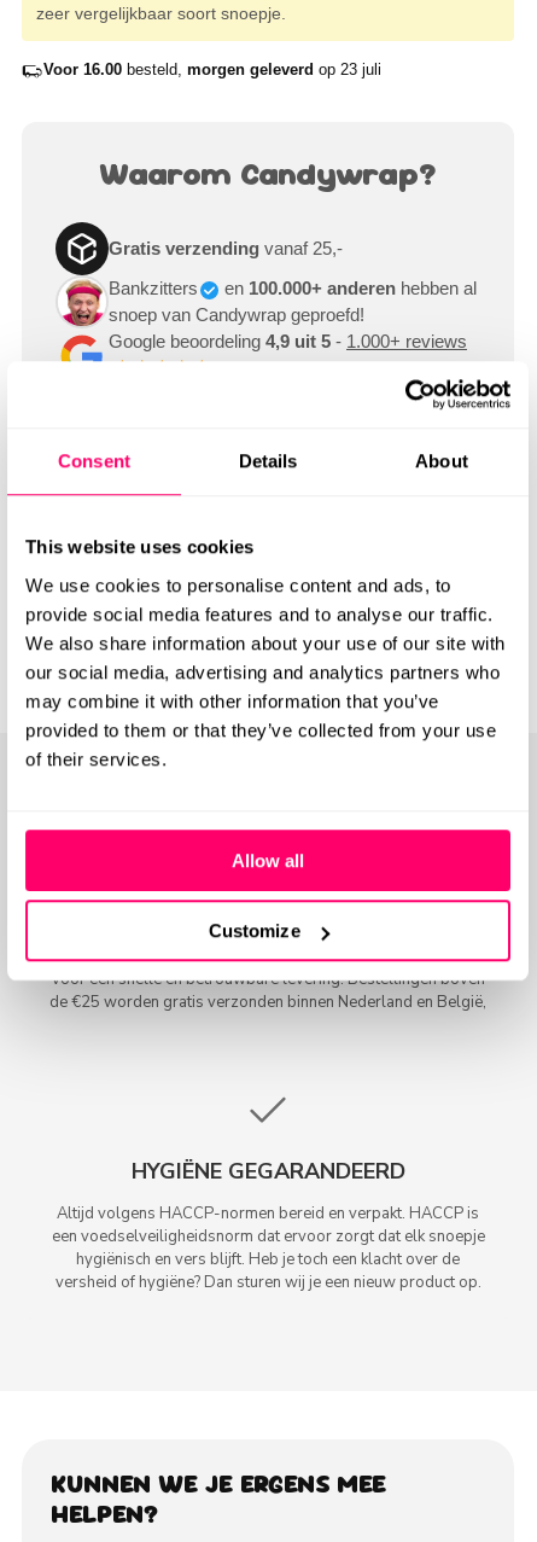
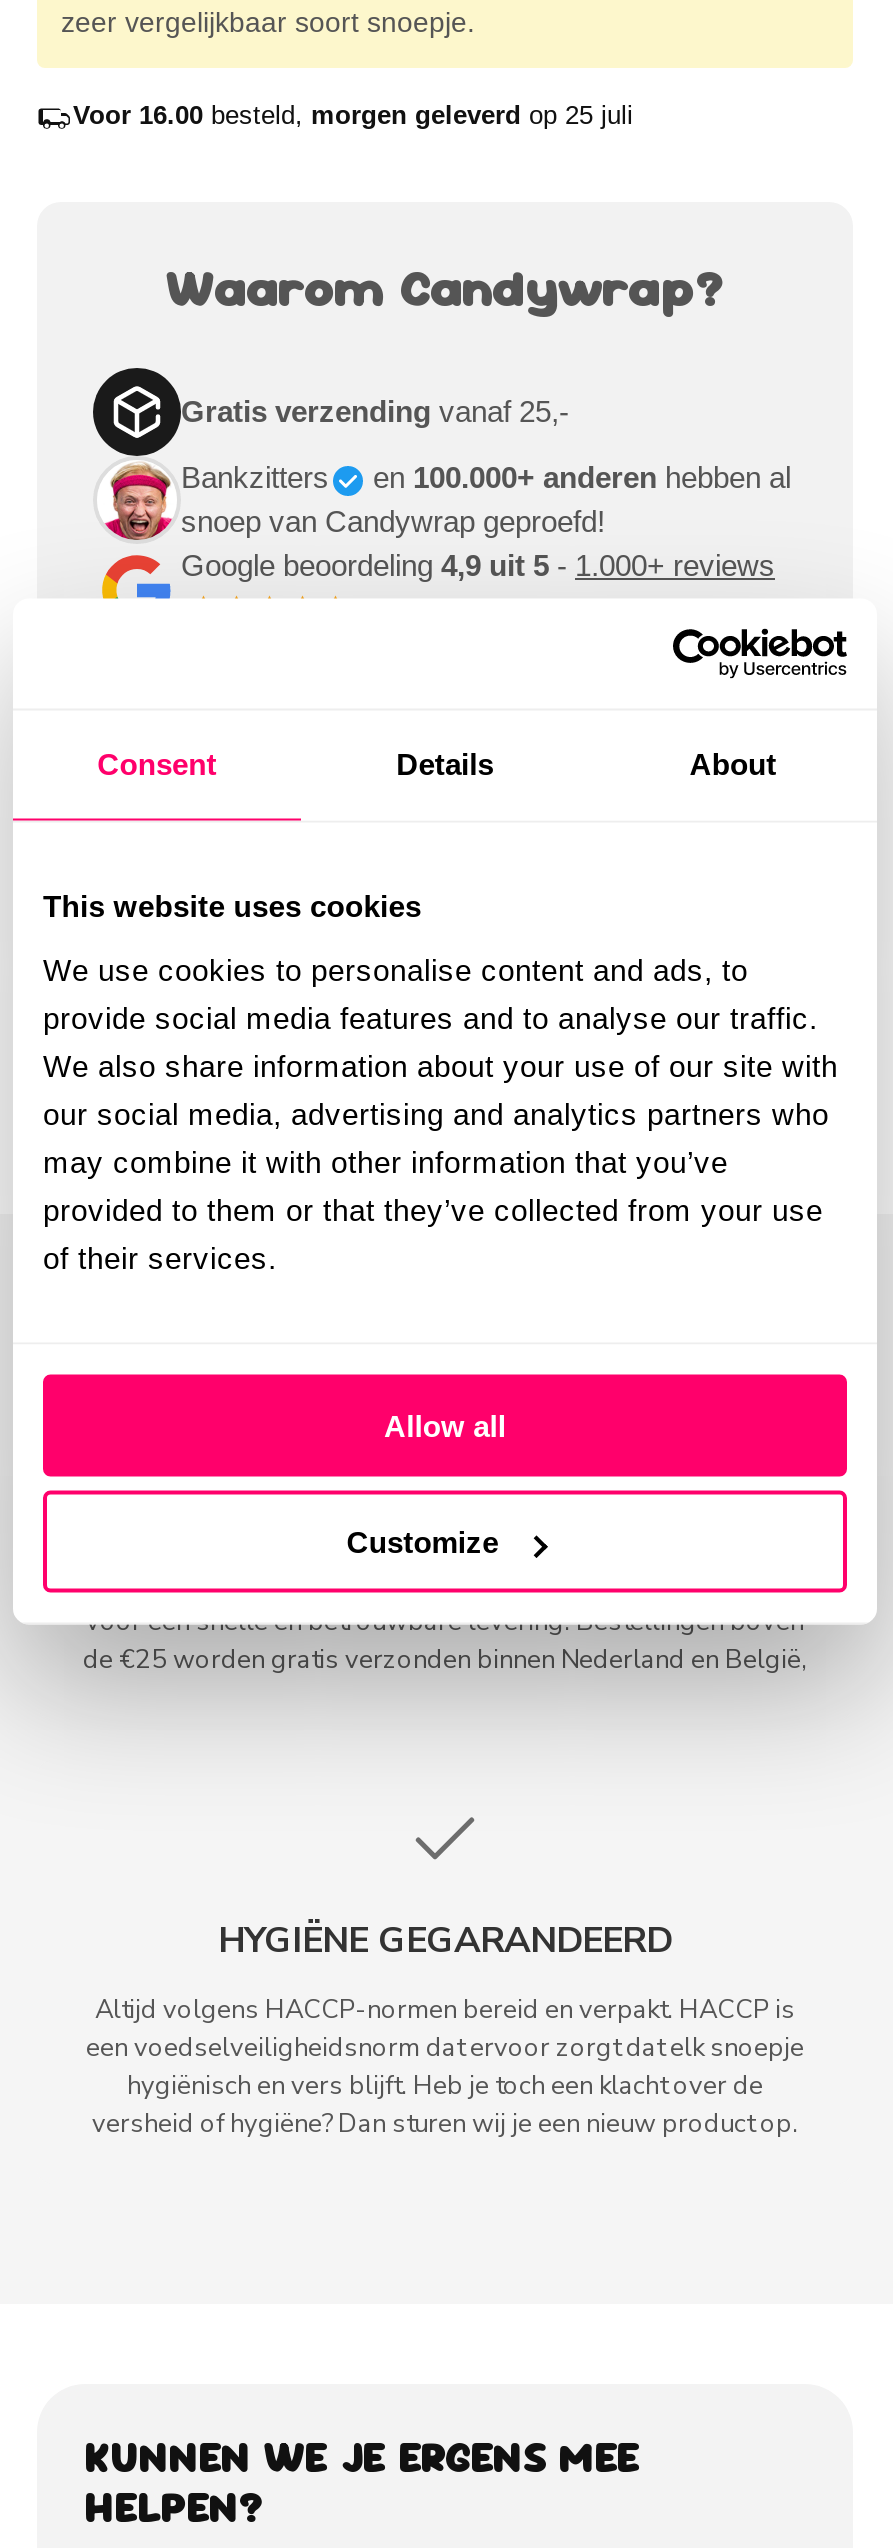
- Voor 16.00 besteld, morgen geleverd op 23 juli
+ Voor 16.00 besteld, morgen geleverd op 25 juli
